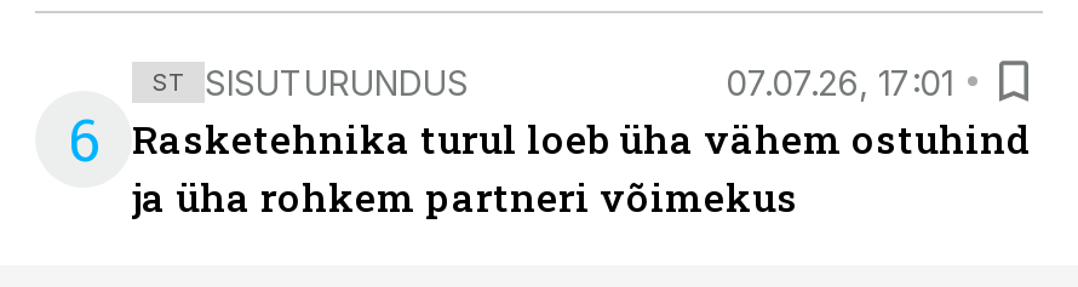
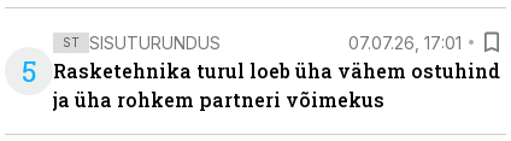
- 6 Rasketehnika turul loeb üha vähem ostuhind
+ 5 Rasketehnika turul loeb üha vähem ostuhind
